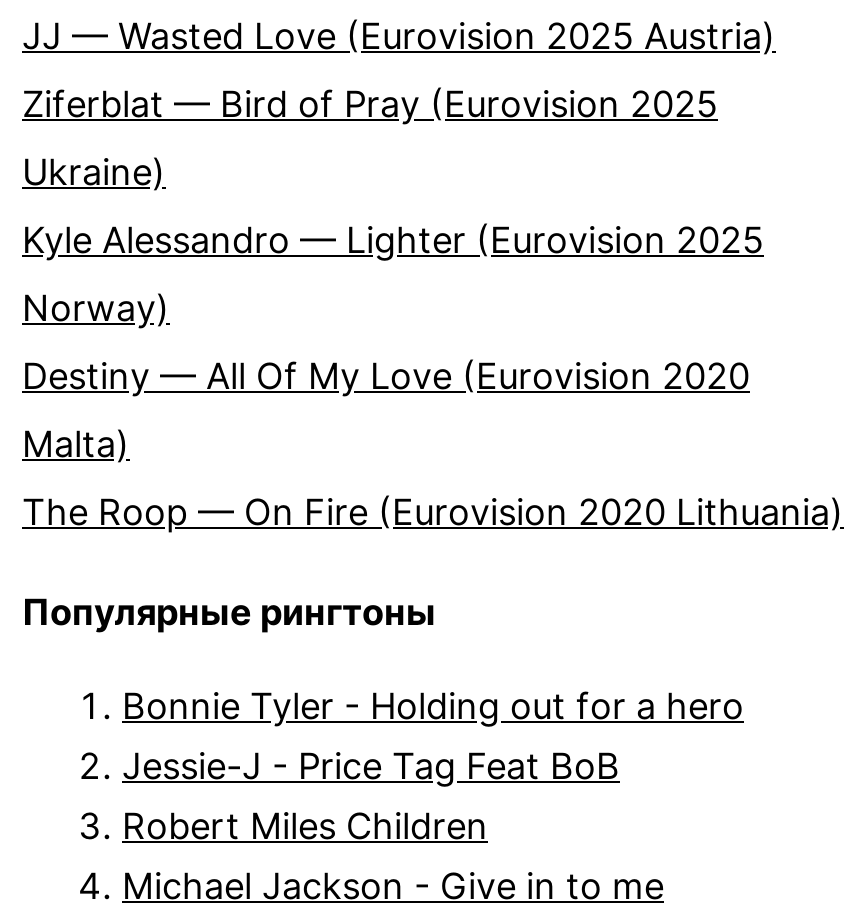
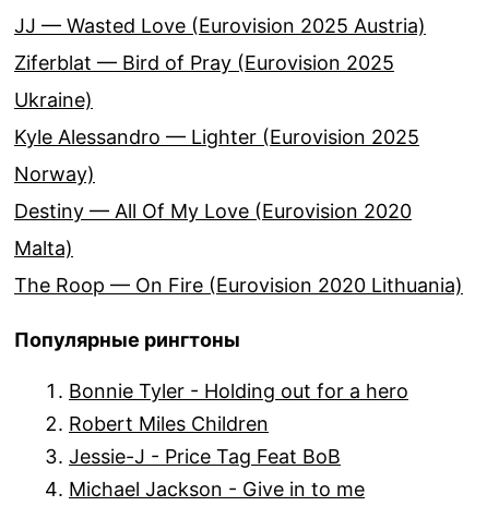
moved down: Jessie-J - Price Tag Feat BoB

moved up: Robert Miles Children
